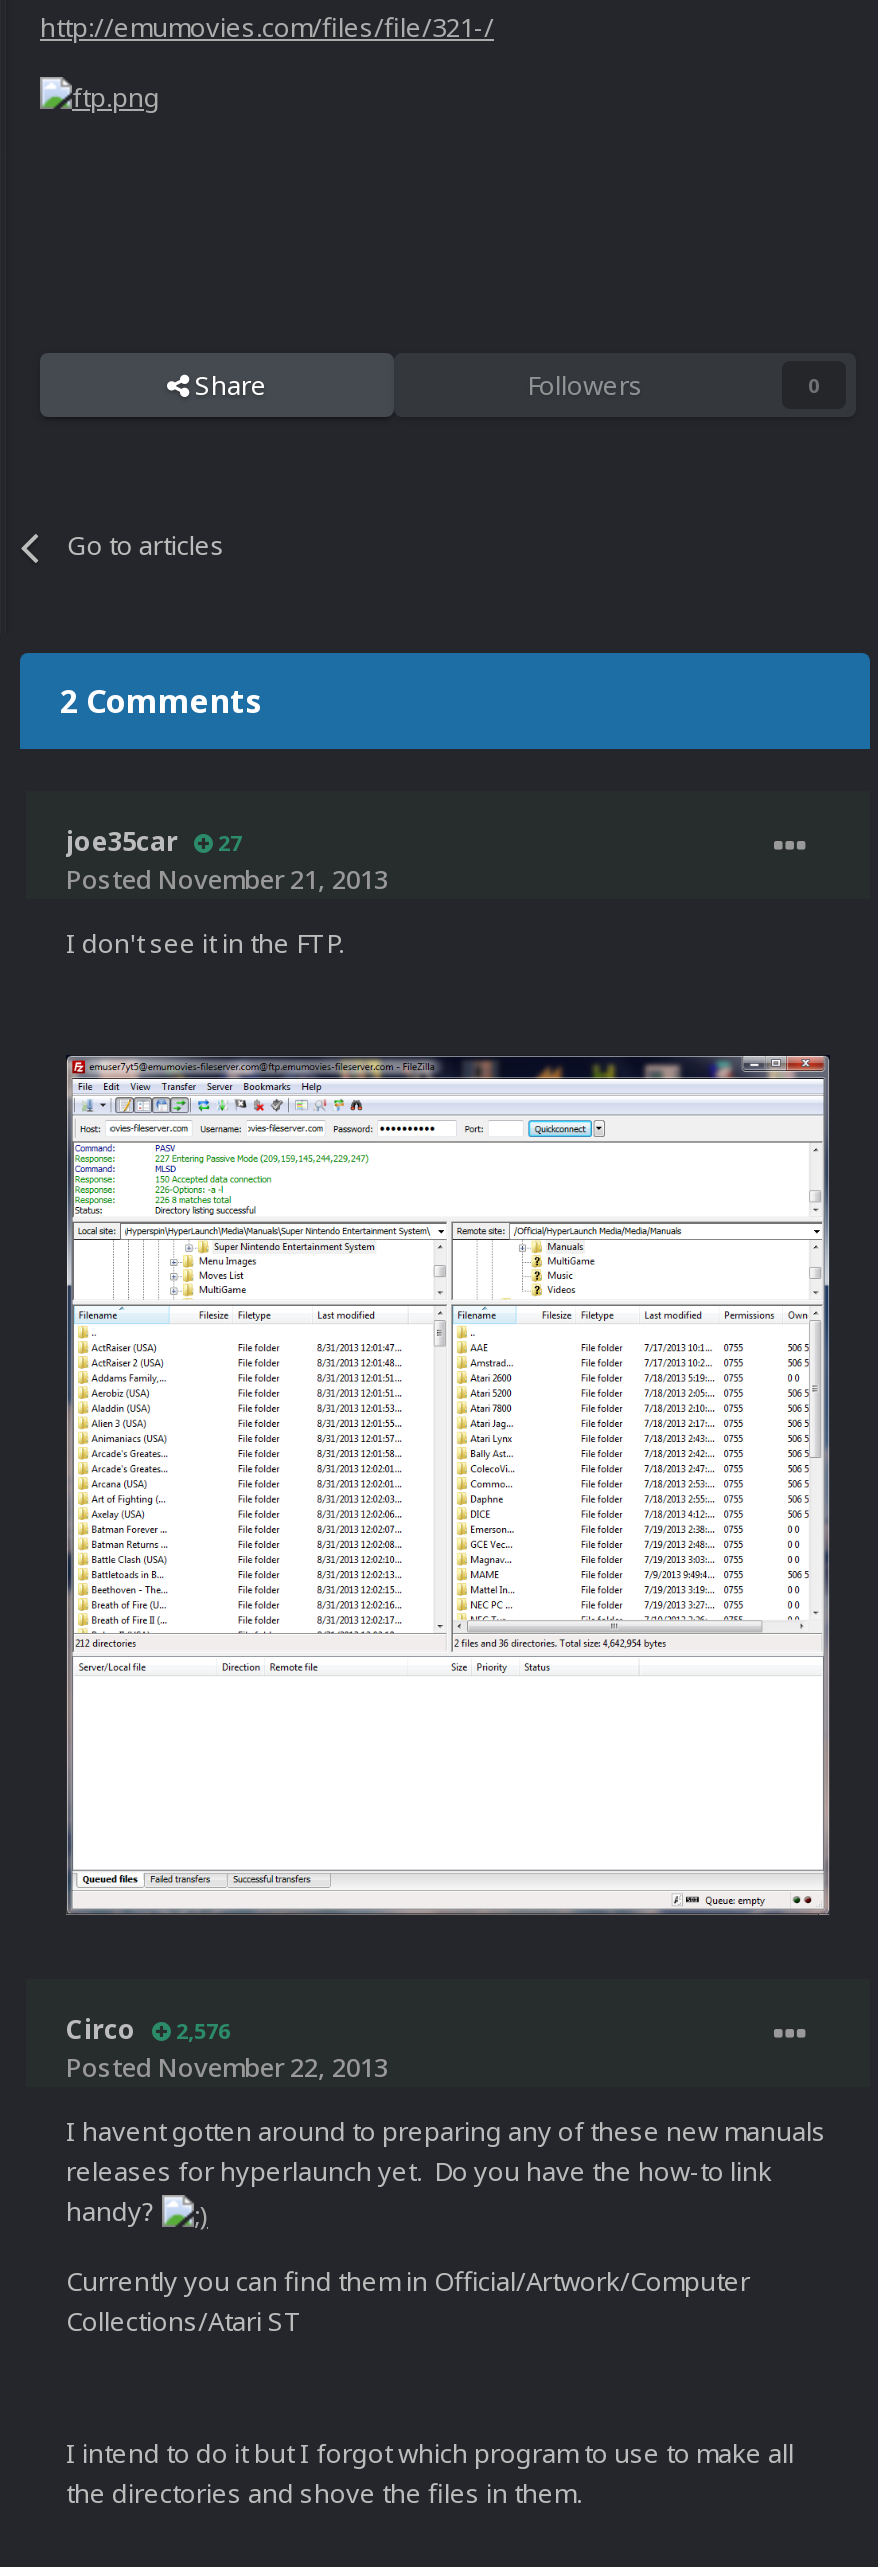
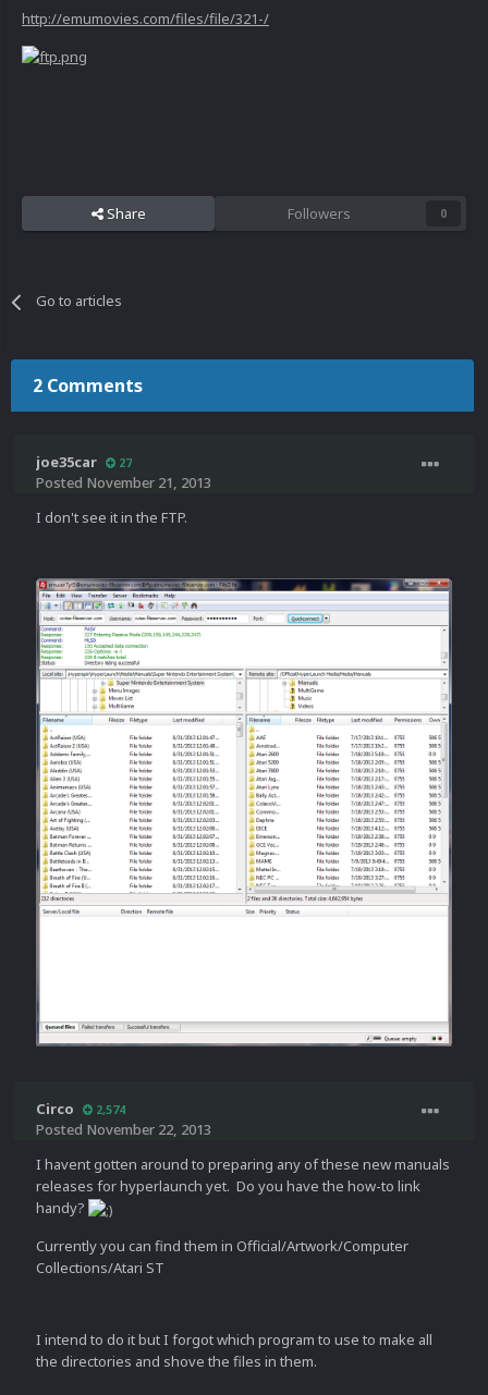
- Circo 2,576
+ Circo 2,574
